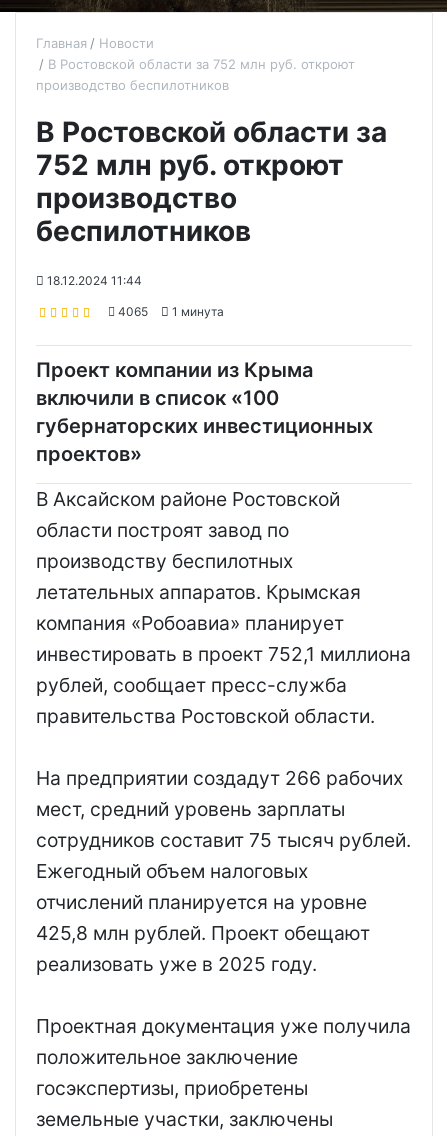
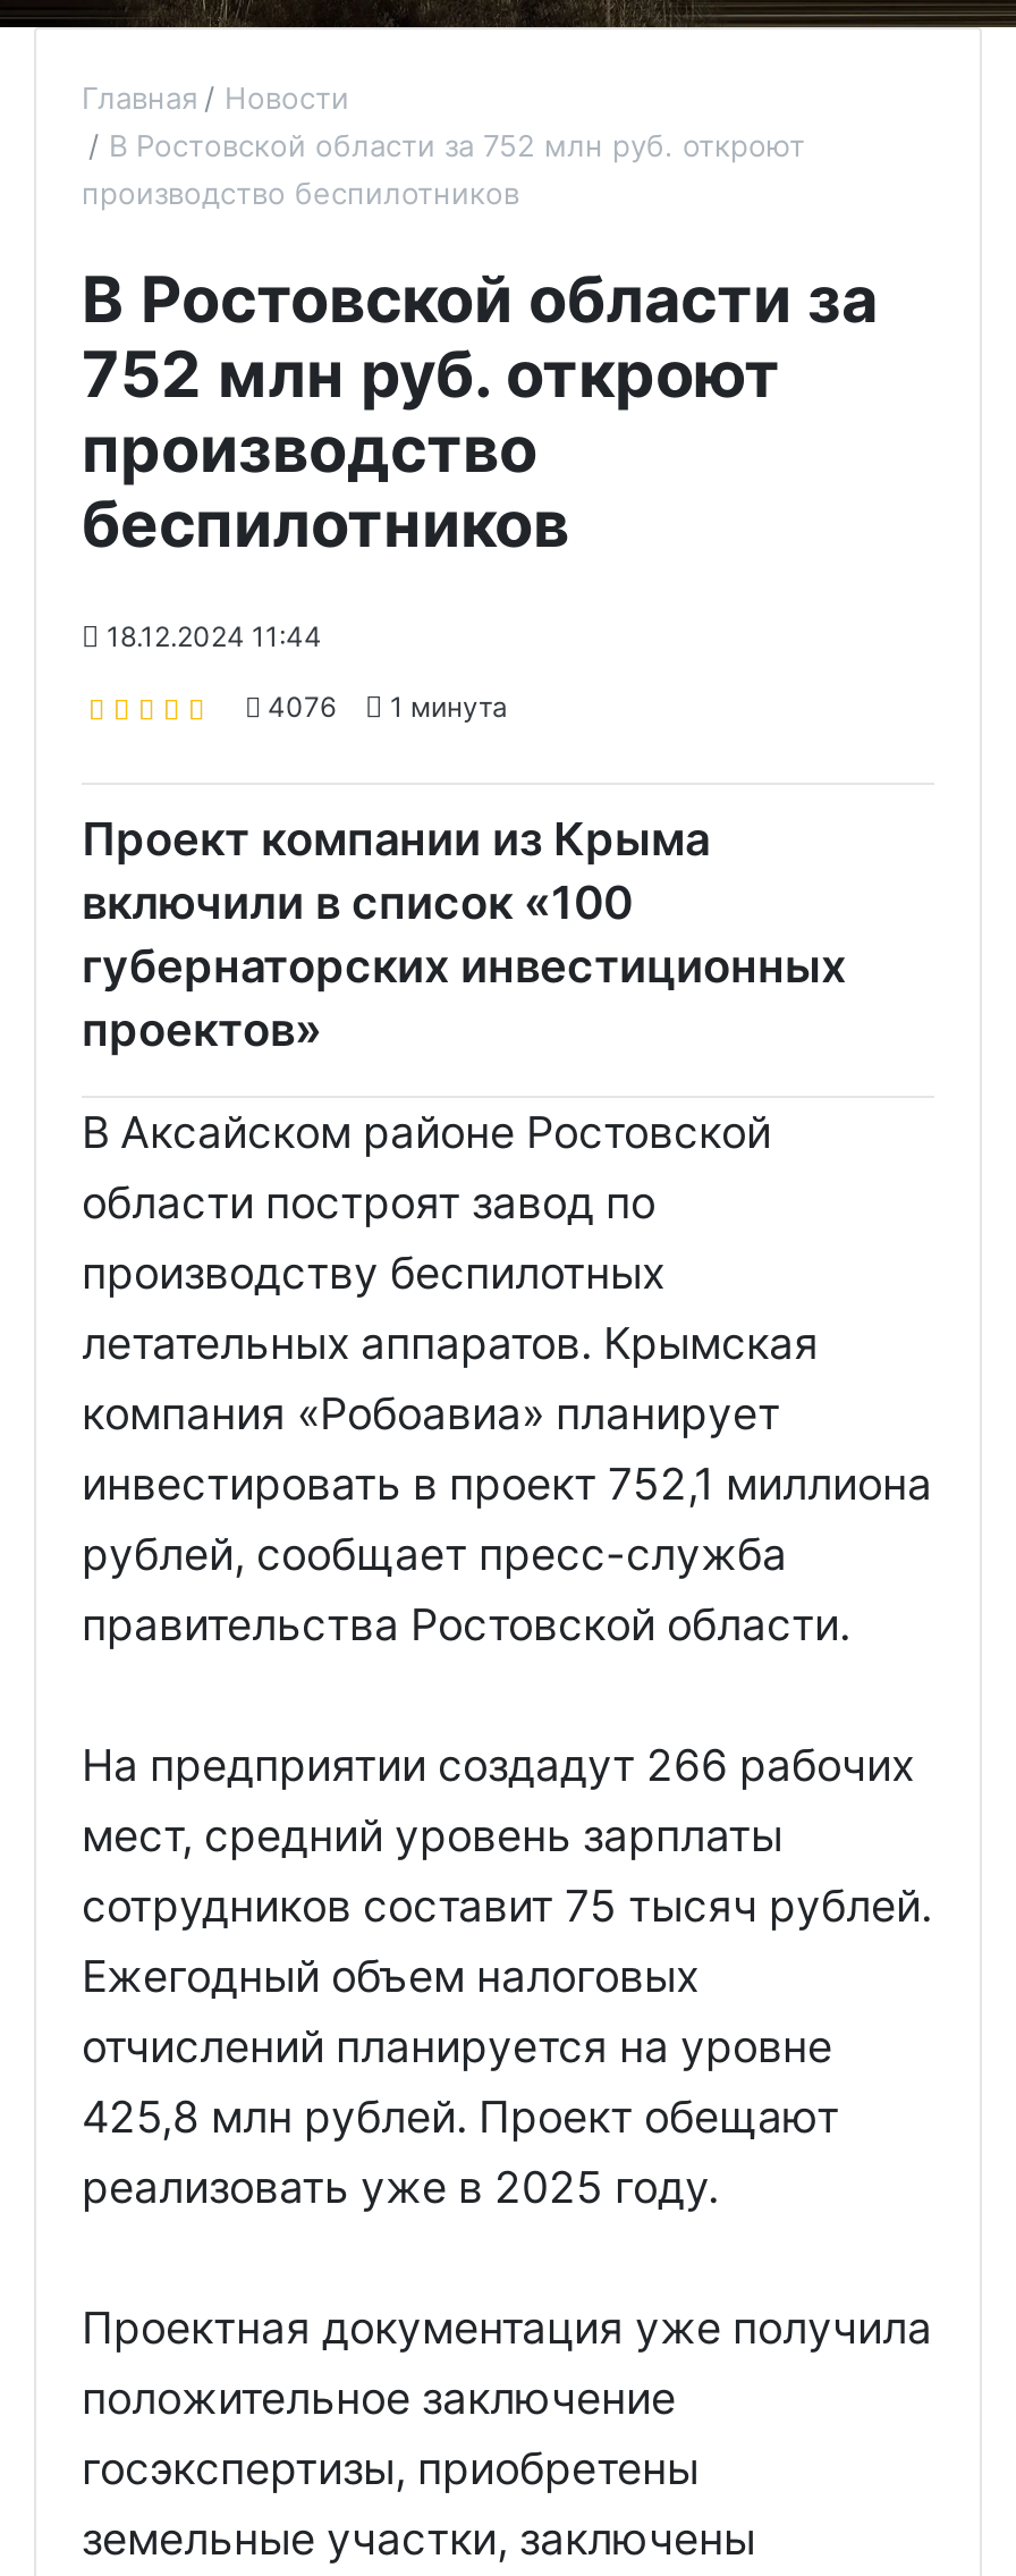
- 4065
+ 4076
